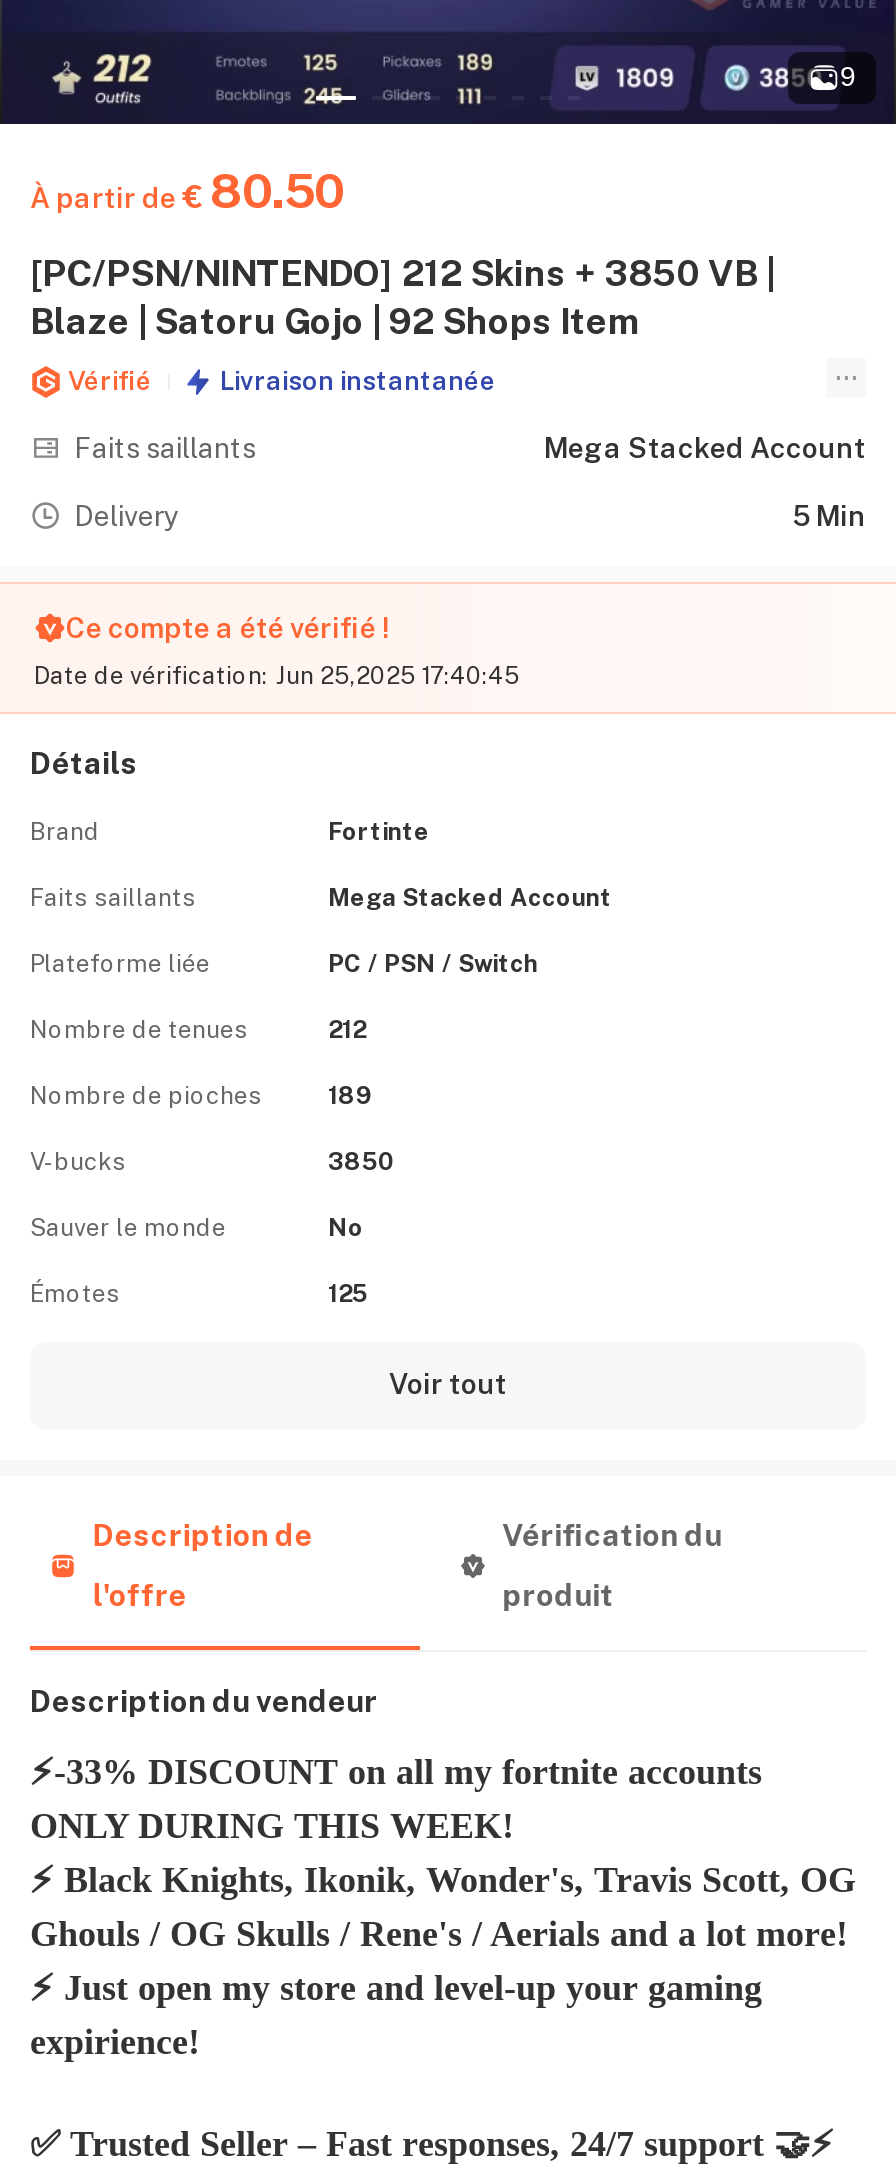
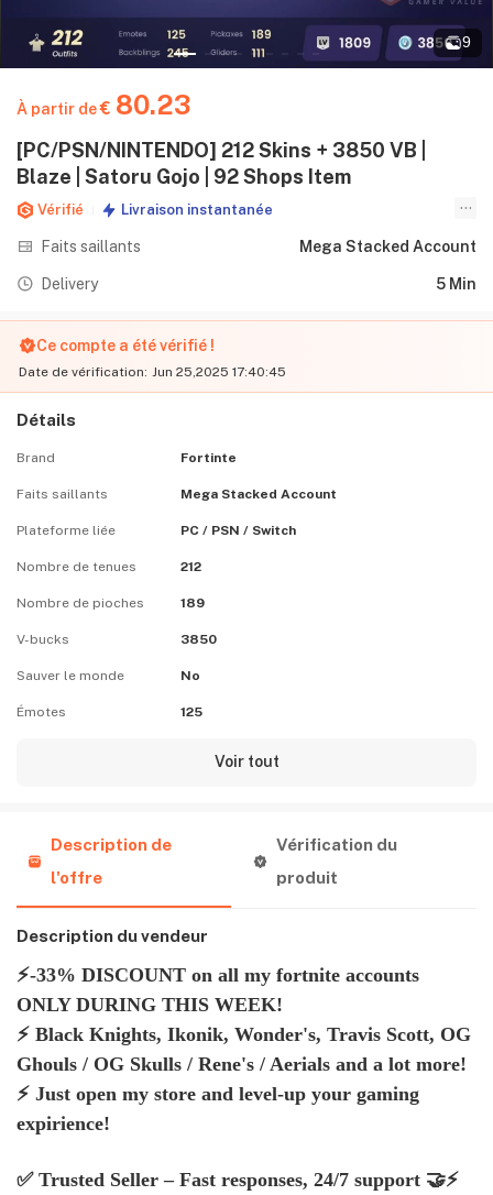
- À partir de€ 80.50
+ À partir de€ 80.23
